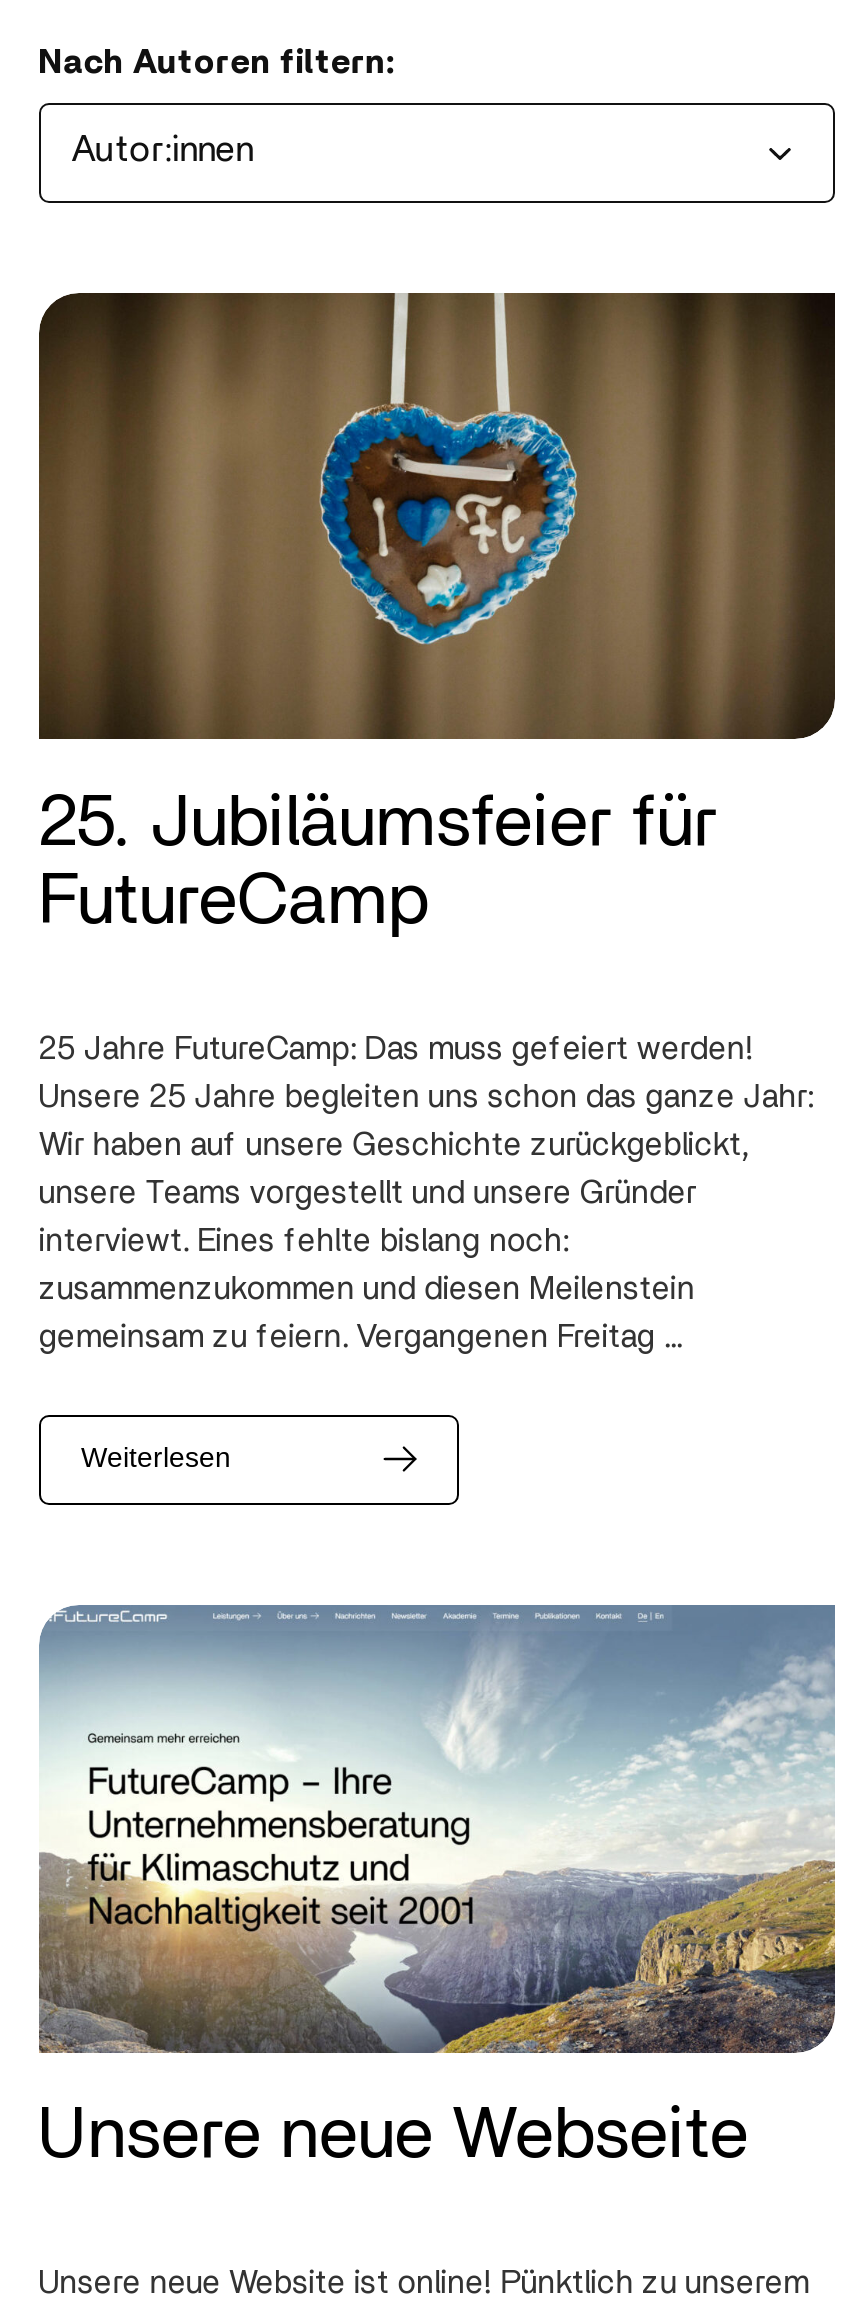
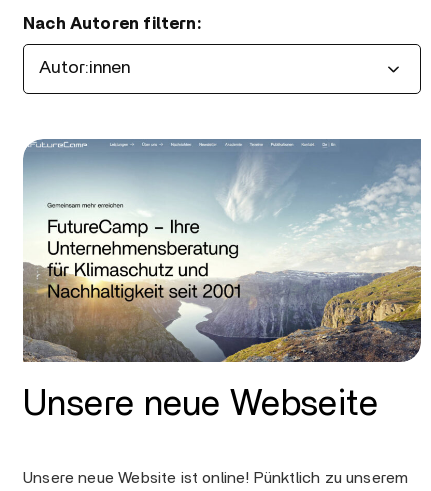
- [image]
- 25. Jubiläumsfeier für
- FutureCamp
- 25 Jahre FutureCamp: Das muss gefeiert werden!
- Unsere 25 Jahre begleiten uns schon das ganze Jahr:
- Wir haben auf unsere Geschichte zurückgeblickt,
- unsere Teams vorgestellt und unsere Gründer
- interviewt. Eines fehlte bislang noch:
- zusammenzukommen und diesen Meilenstein
- gemeinsam zu feiern. Vergangenen Freitag …

- Weiterlesen
